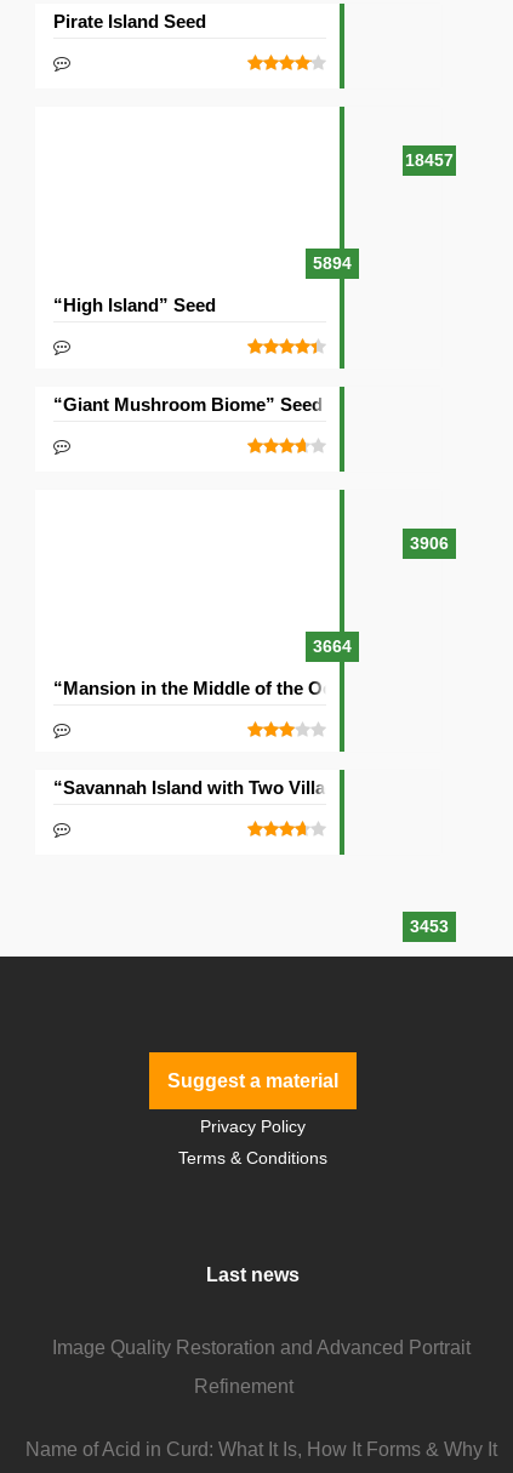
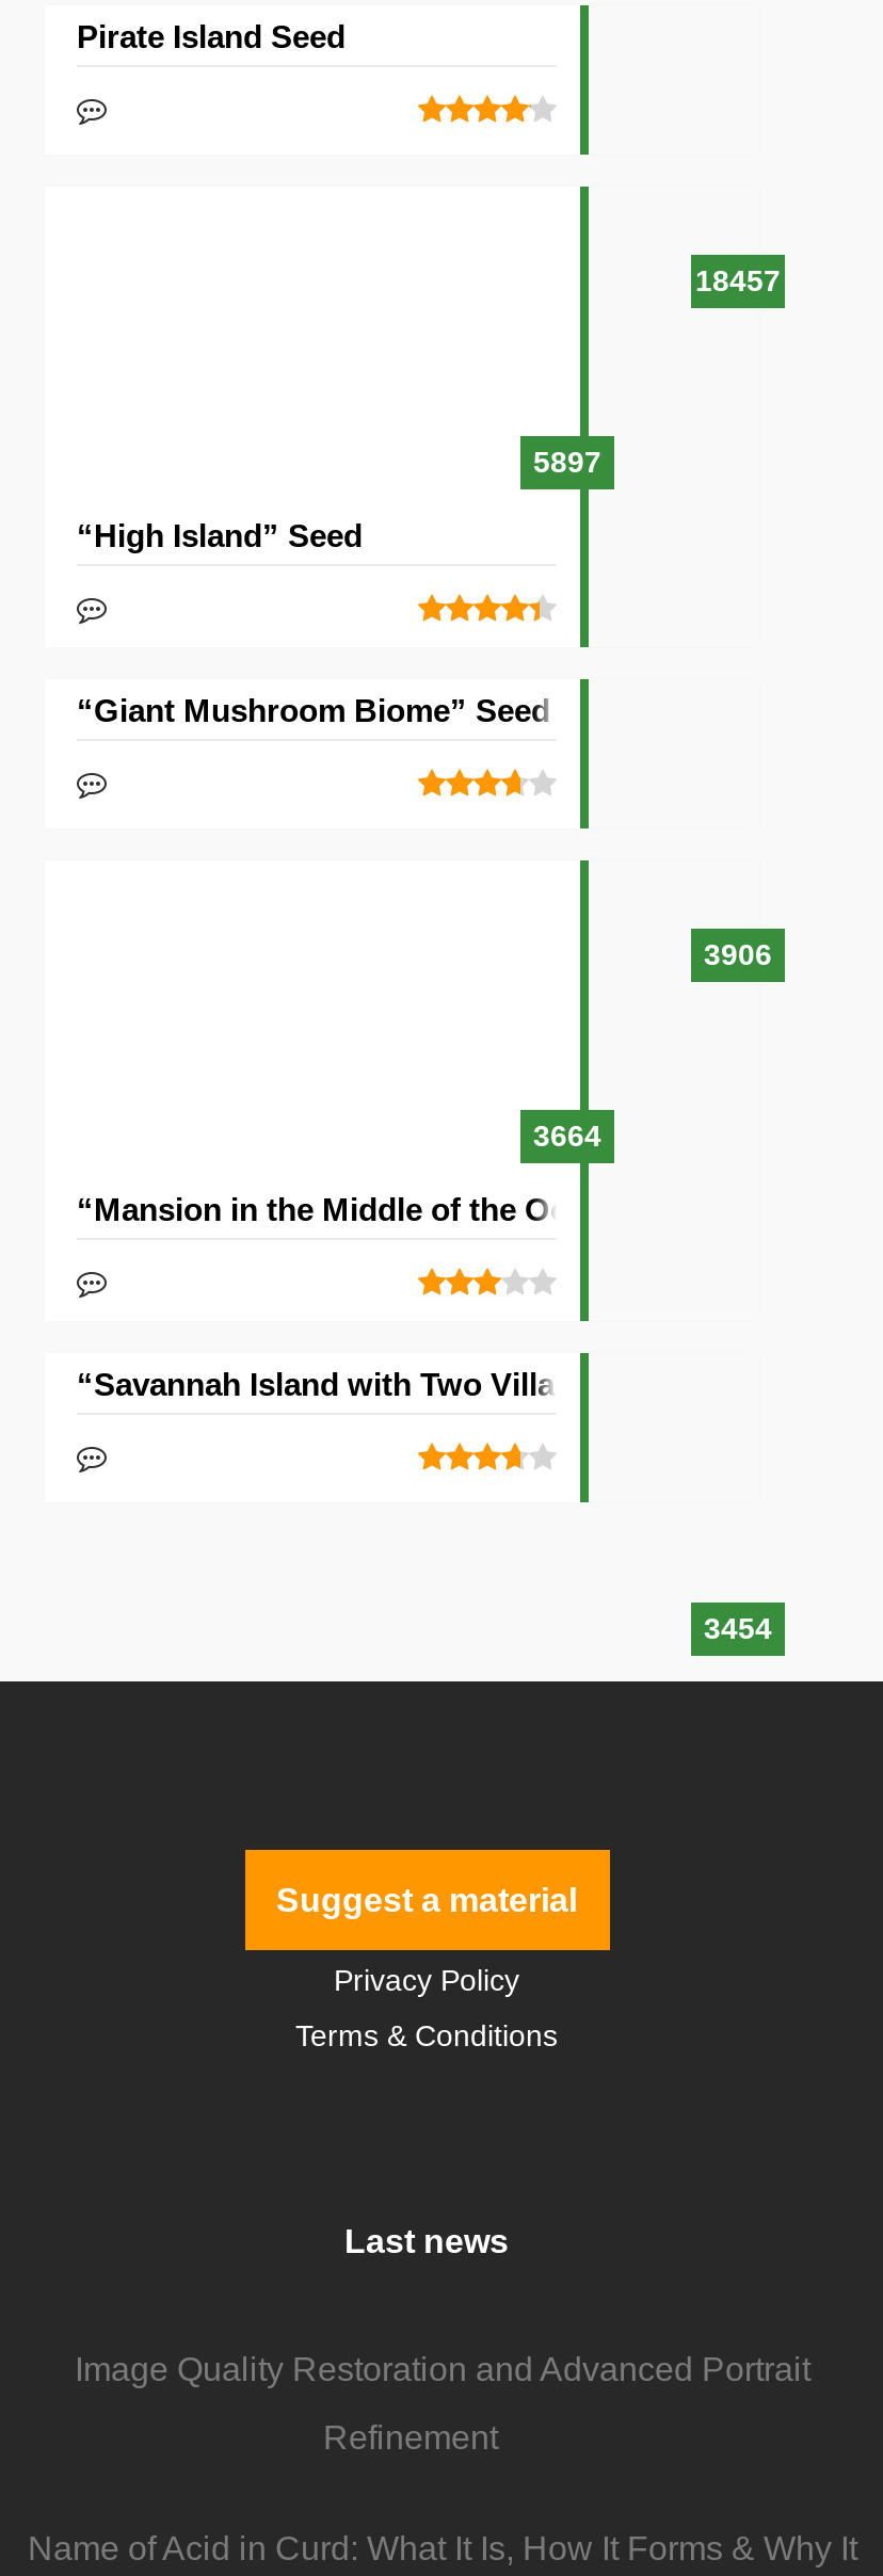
- 5894
+ 5897

- 3453
+ 3454
